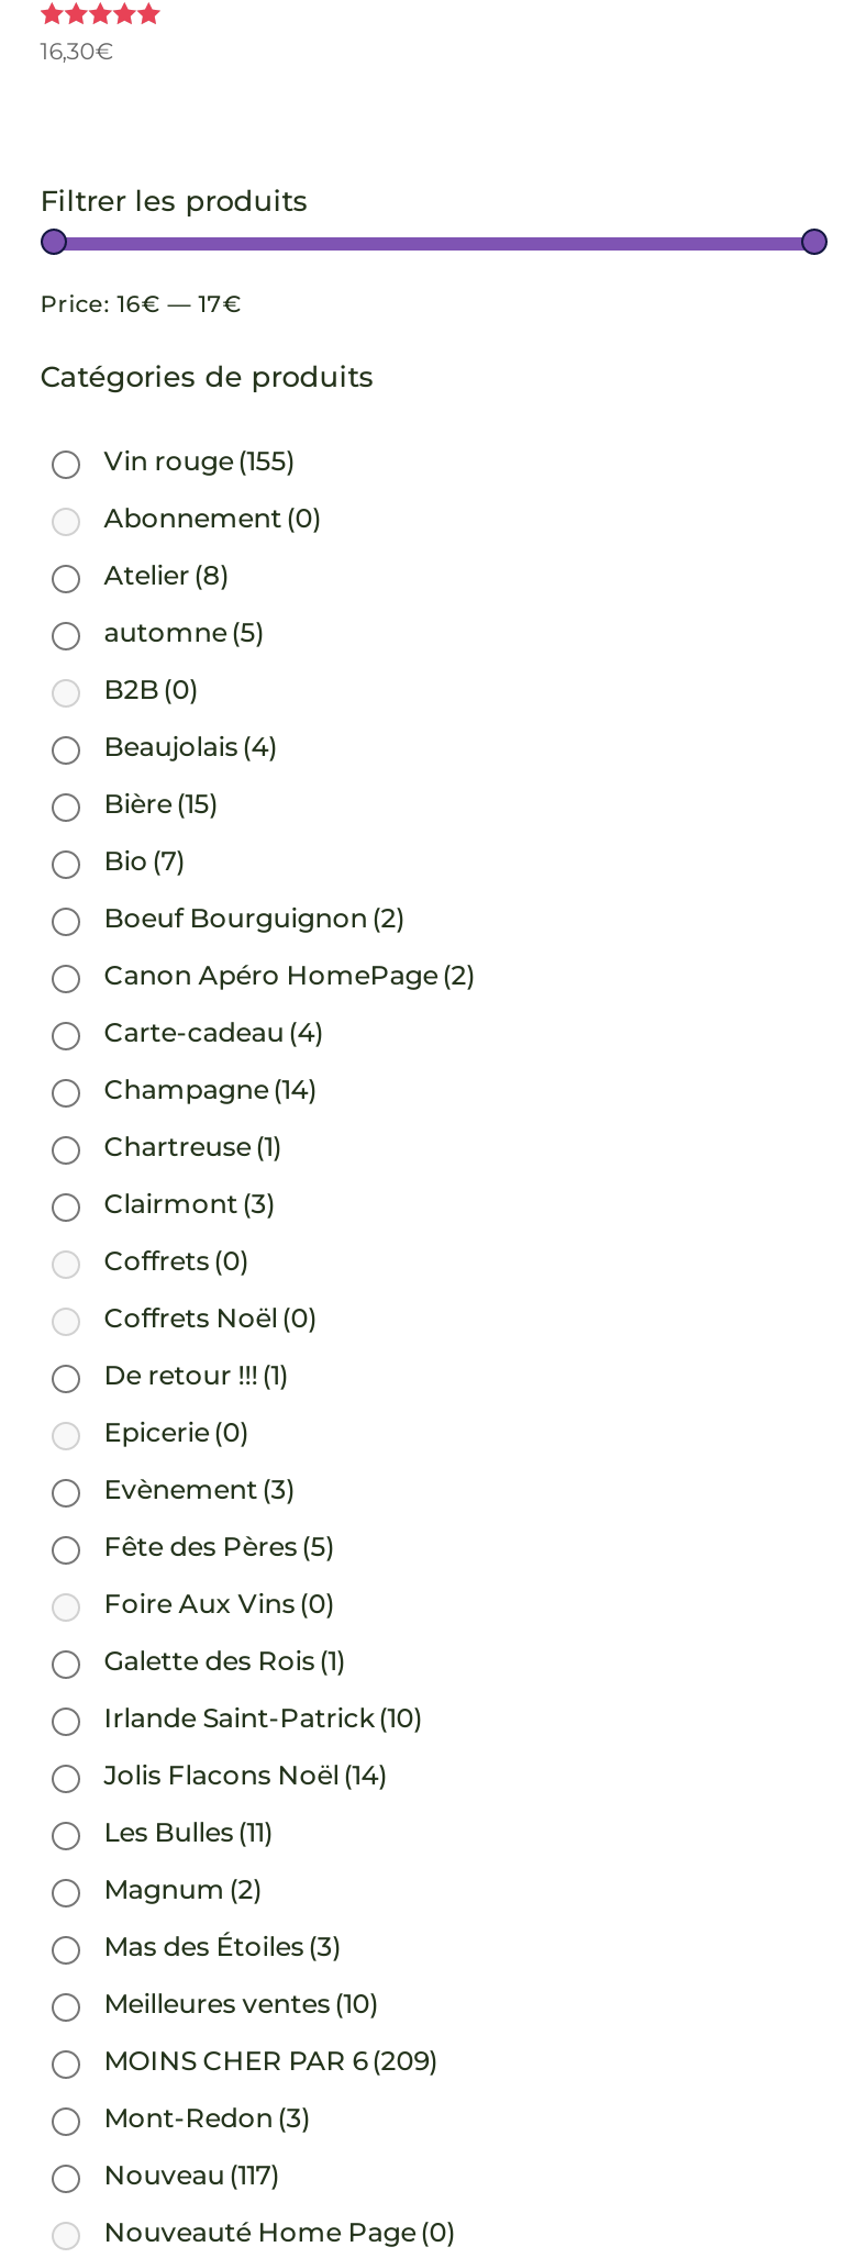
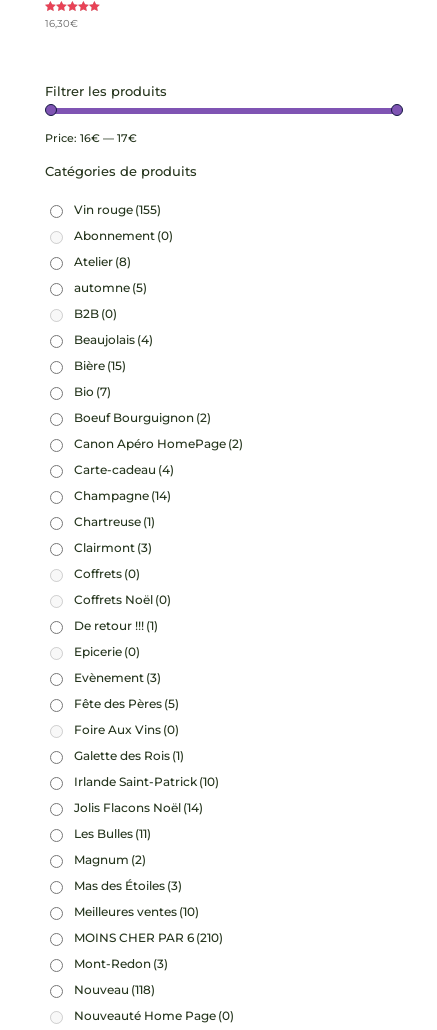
- MOINS CHER PAR 6 (209)
+ MOINS CHER PAR 6 (210)

- Nouveau (117)
+ Nouveau (118)
